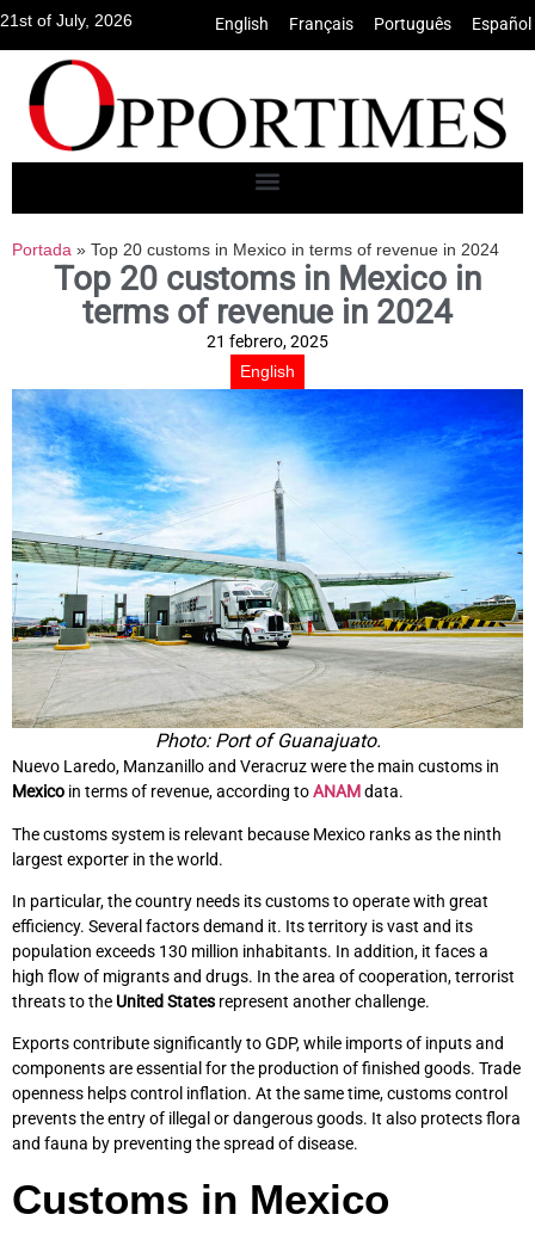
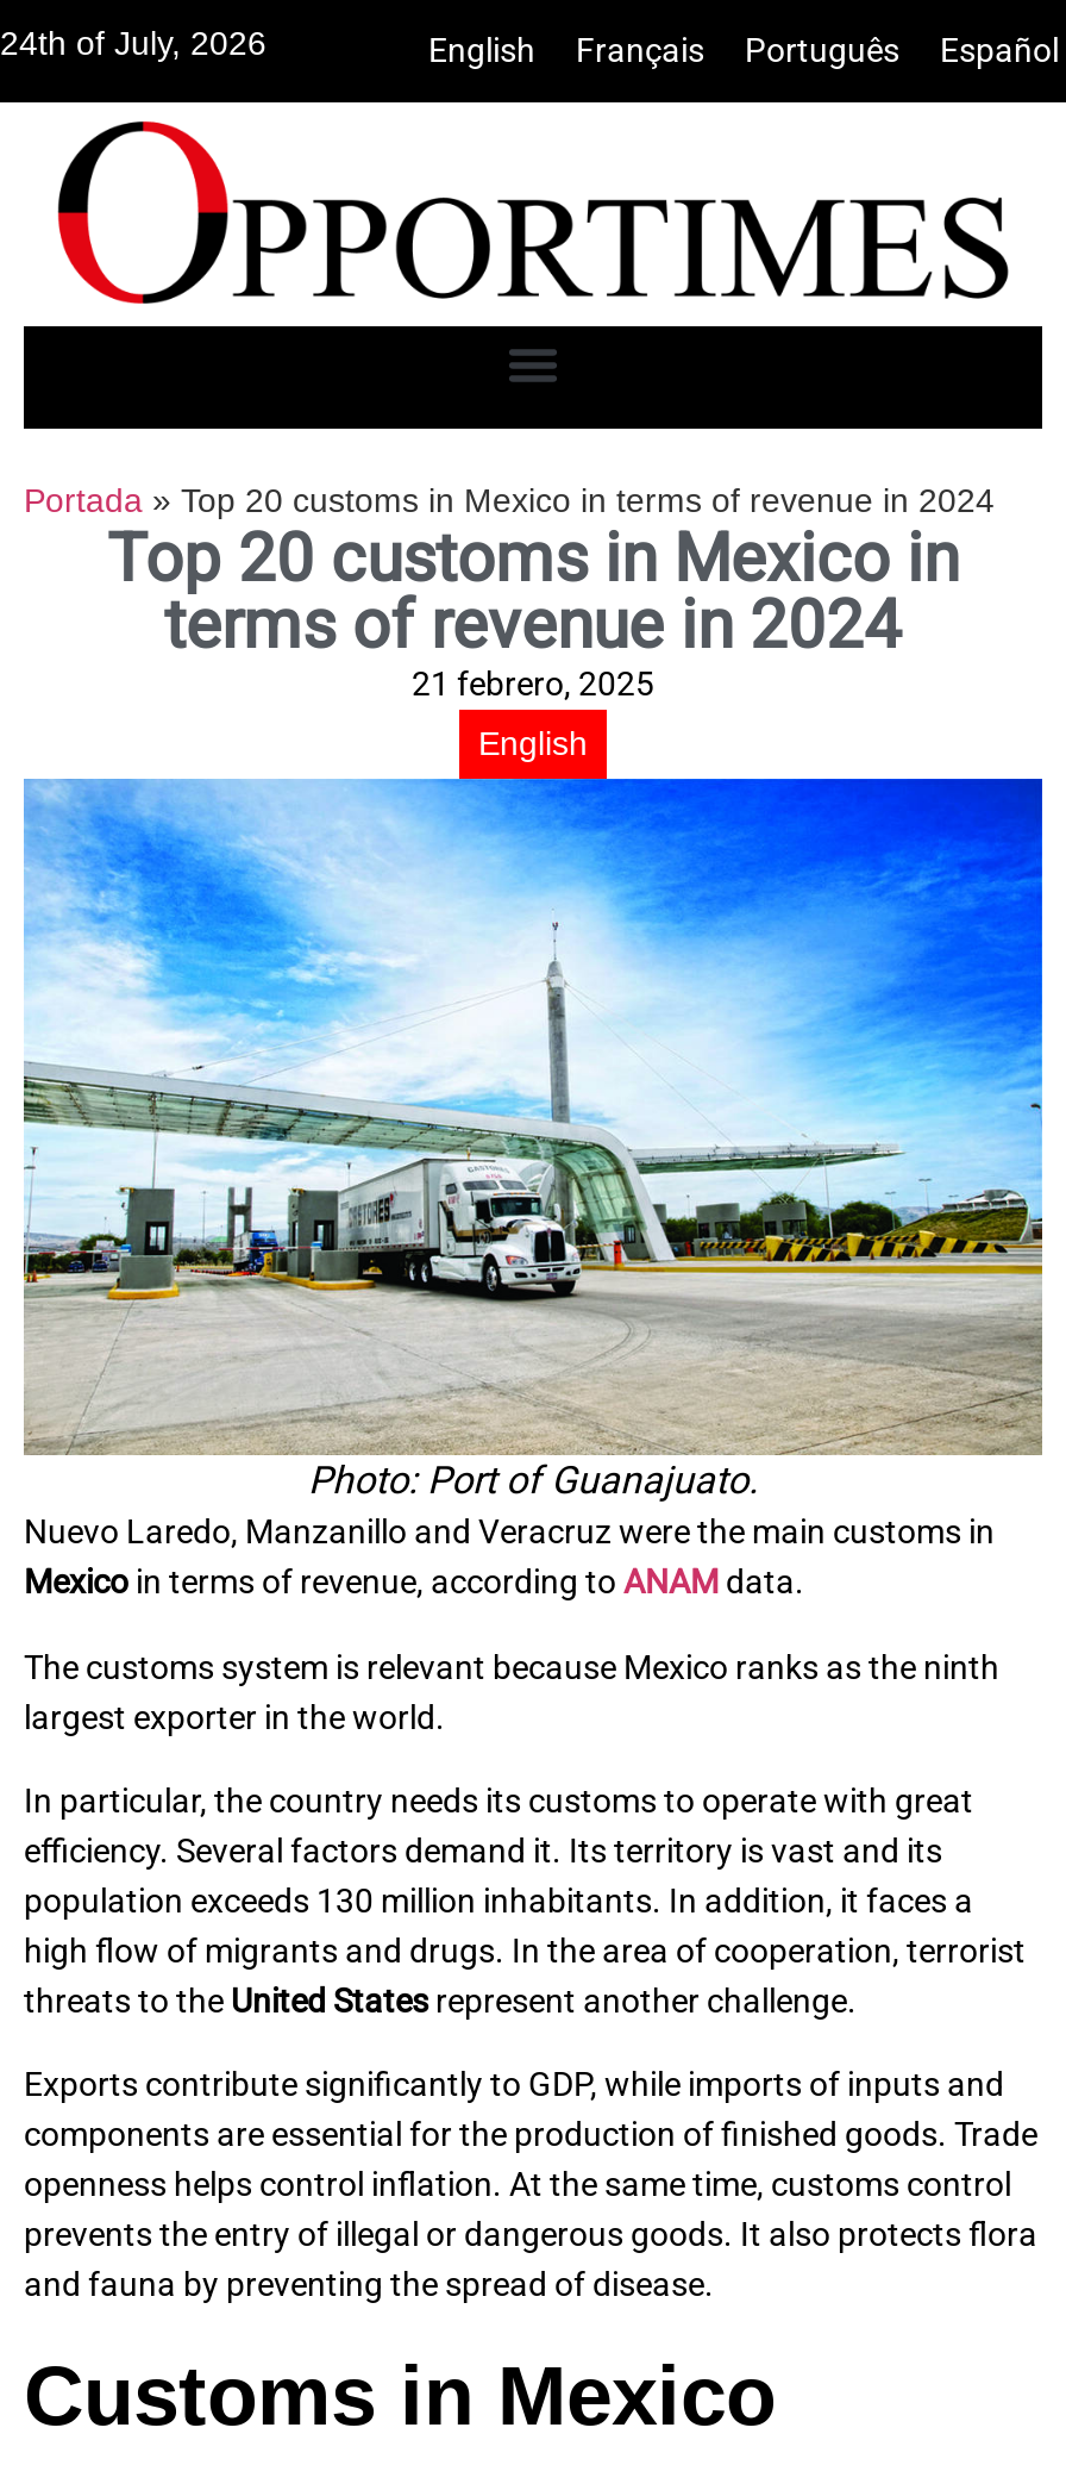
- 21st of July, 2026
+ 24th of July, 2026
